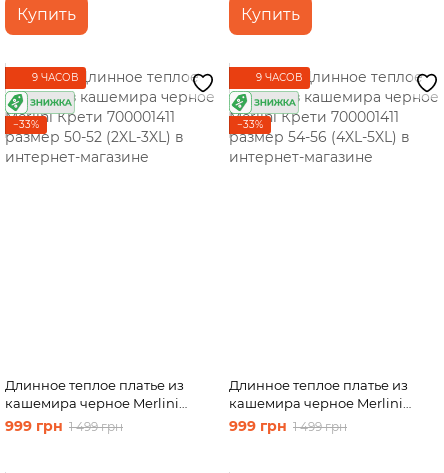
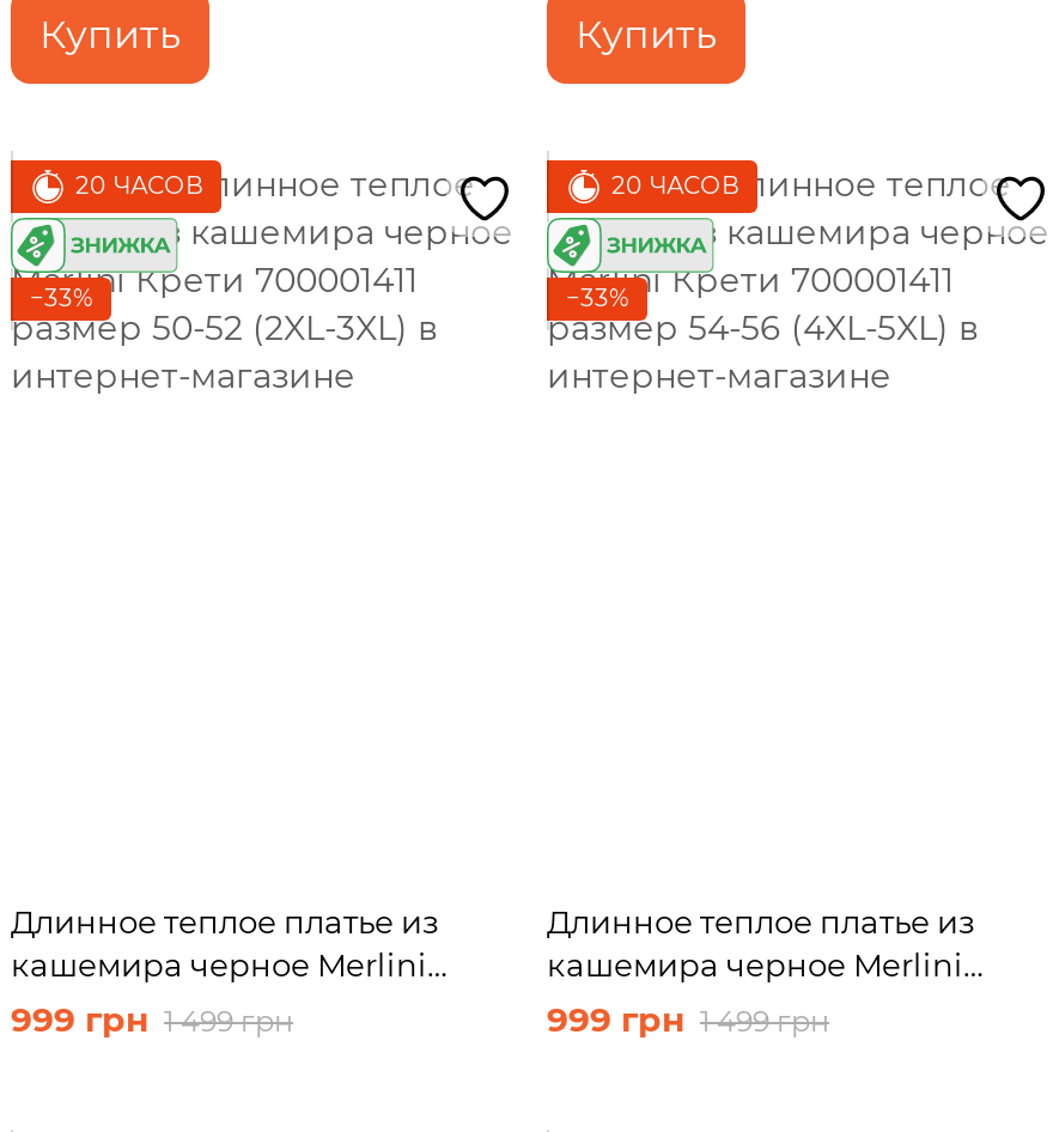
- 9 ЧАСОВ
+ 20 ЧАСОВ

- 9 ЧАСОВ
+ 20 ЧАСОВ
